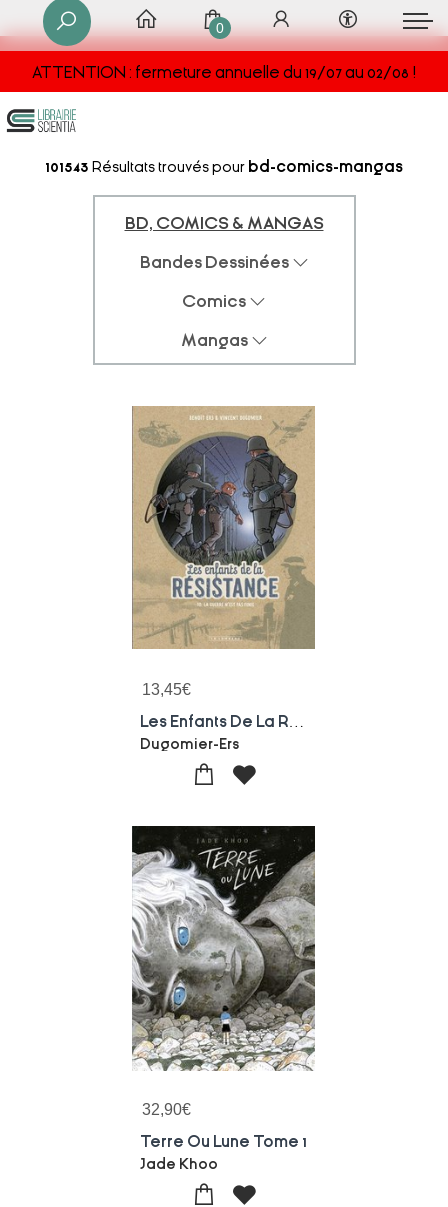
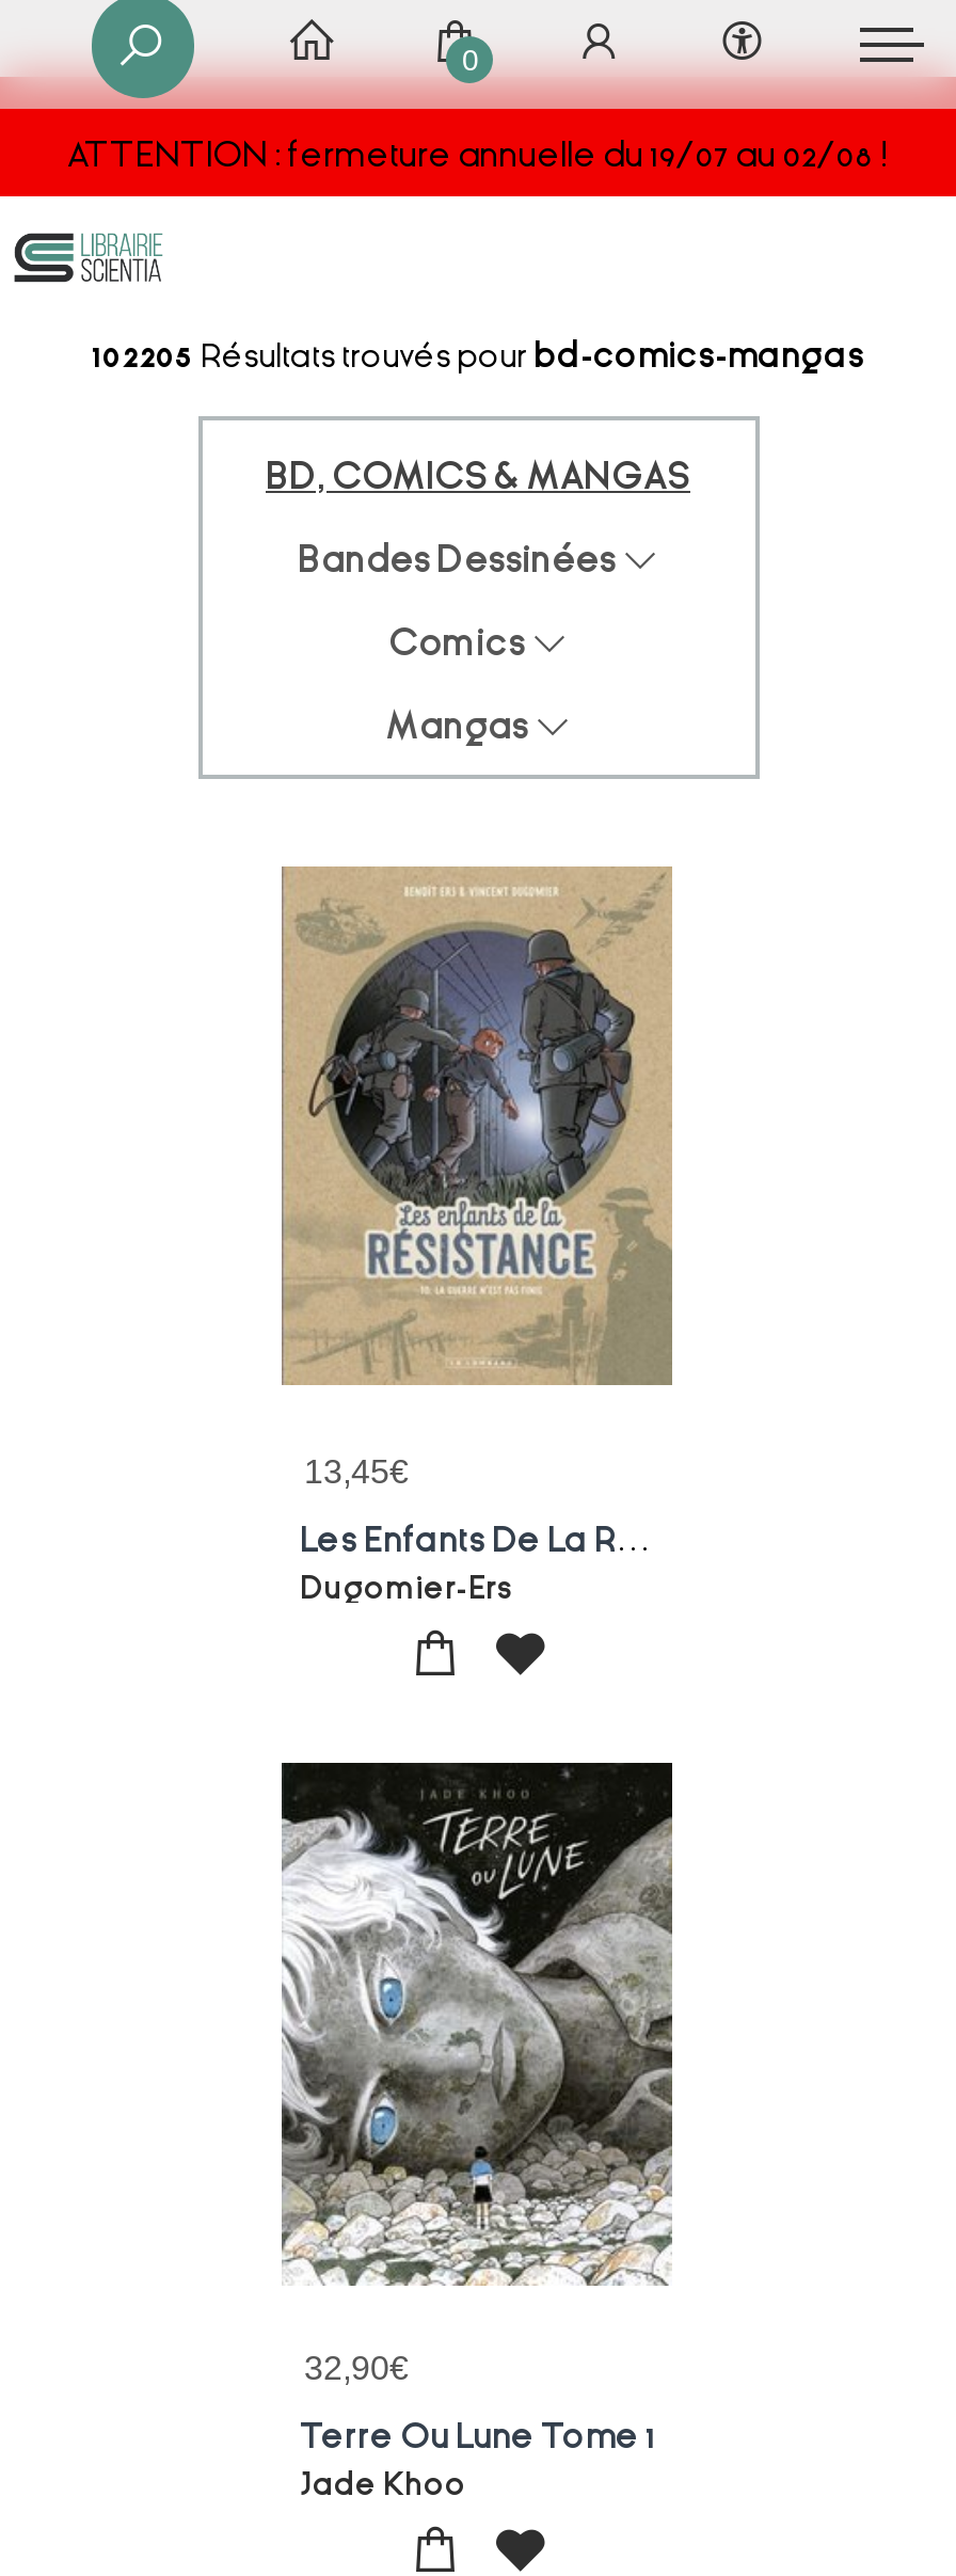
- 101543 Résultats trouvés pour bd-comics-mangas
+ 102205 Résultats trouvés pour bd-comics-mangas
